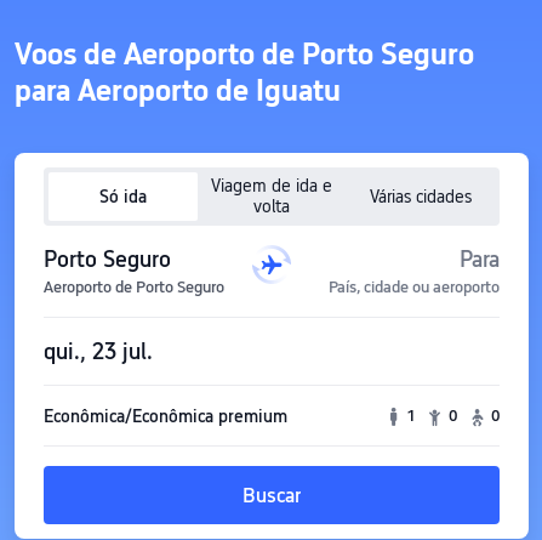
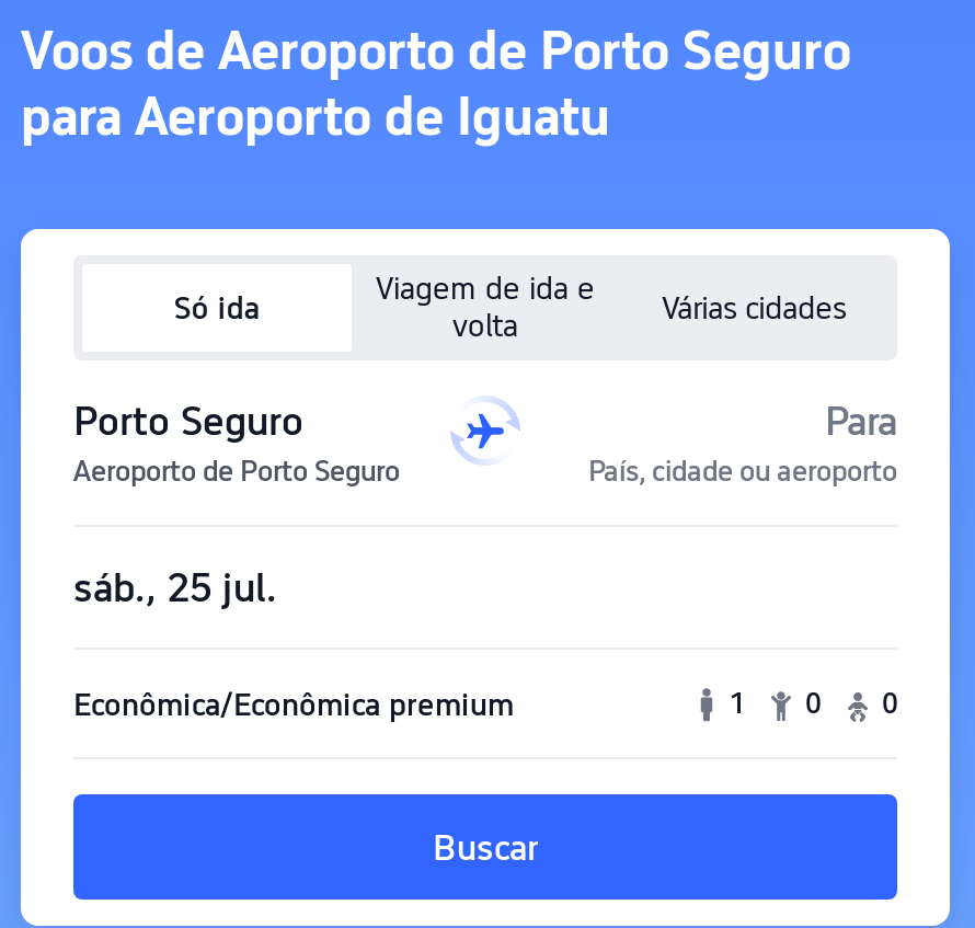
- qui., 23 jul.
+ sáb., 25 jul.
